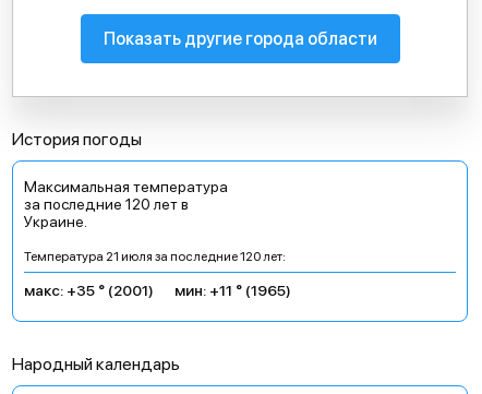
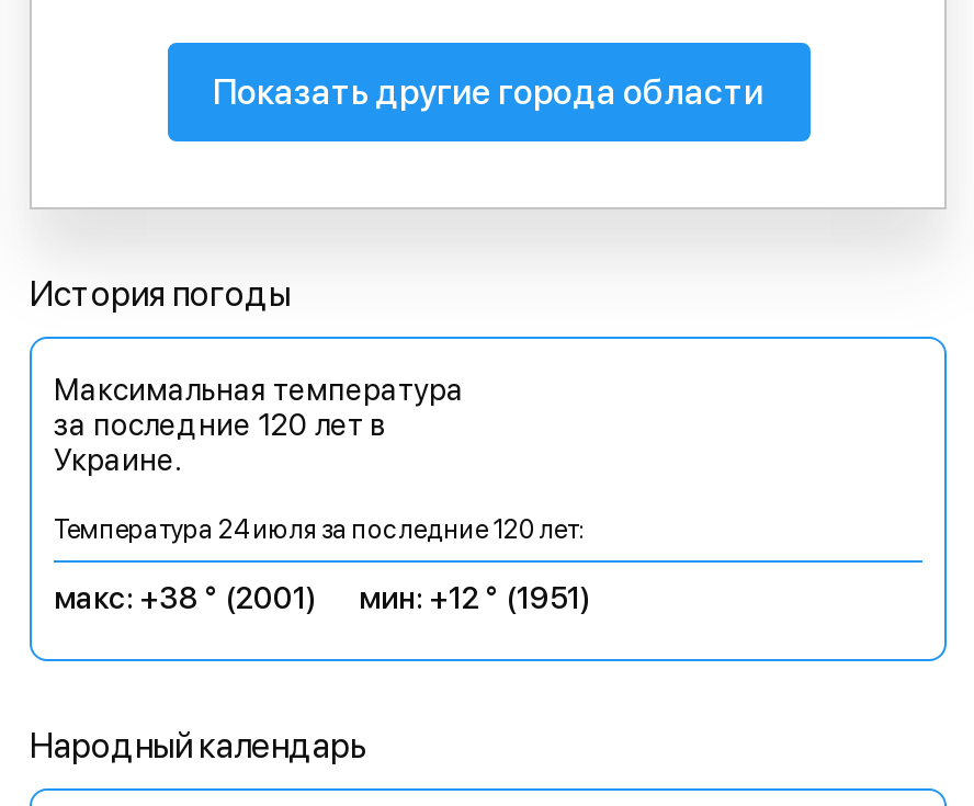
- Температура 21 июля за последние 120 лет:
+ Температура 24 июля за последние 120 лет:

- макс: +35 ° (2001)
+ макс: +38 ° (2001)

- мин: +11 ° (1965)
+ мин: +12 ° (1951)
